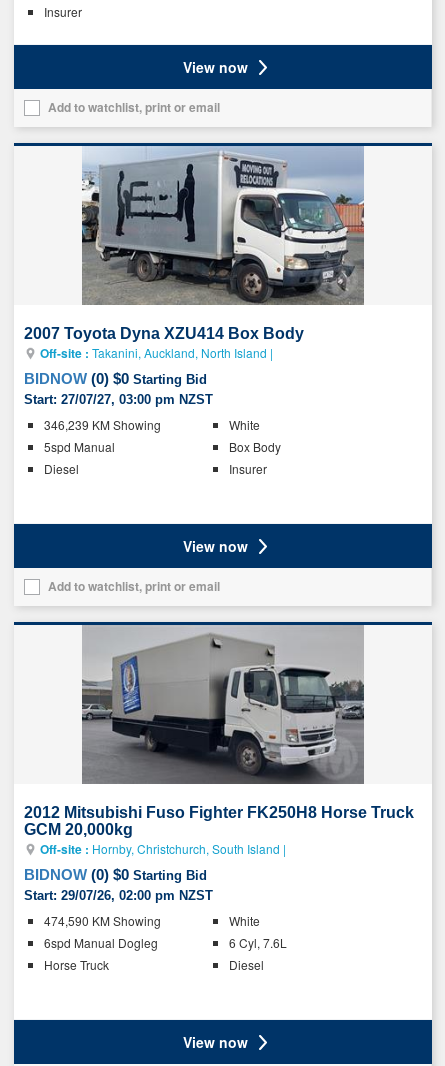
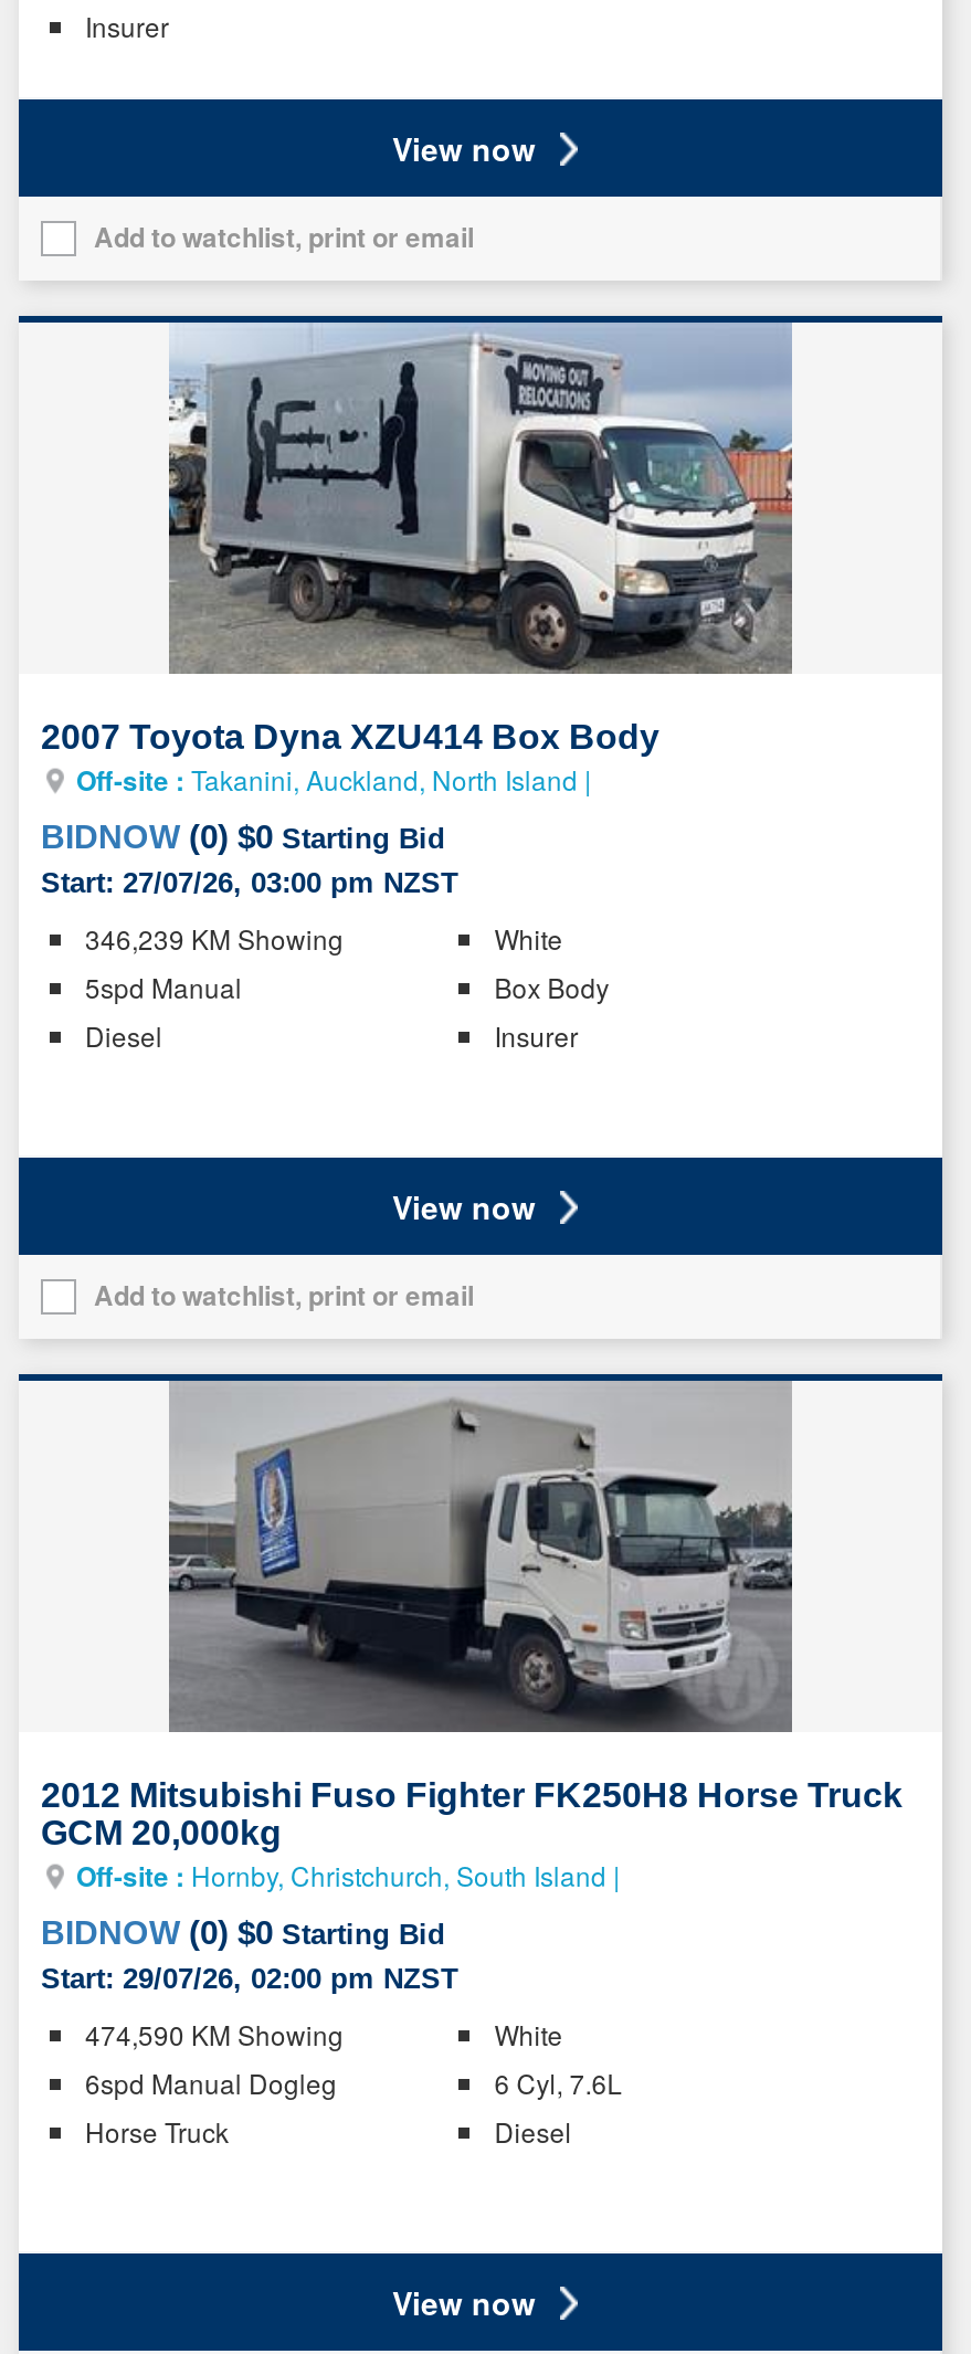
- Start: 27/07/27, 03:00 pm NZST
+ Start: 27/07/26, 03:00 pm NZST
